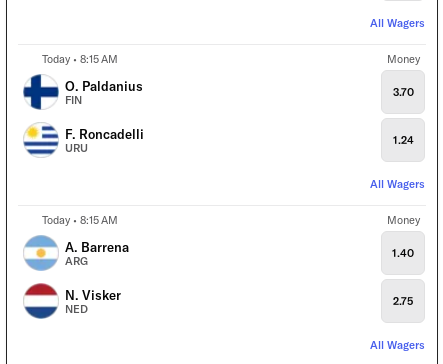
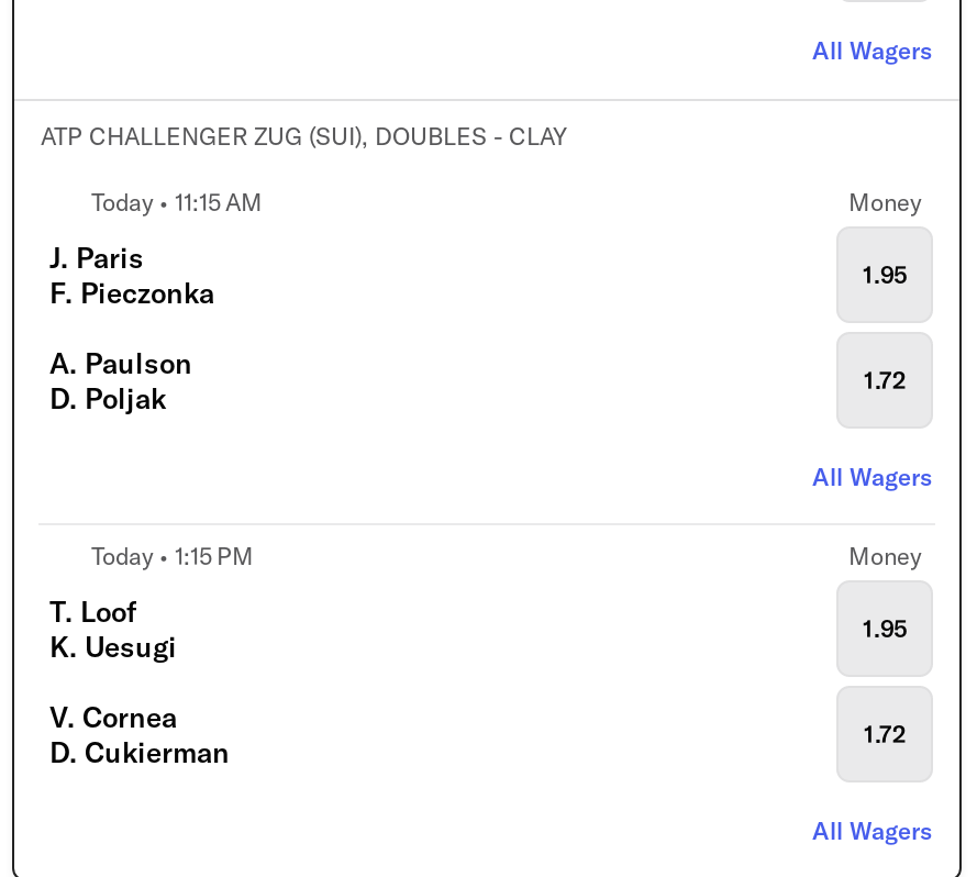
- Today • 8:15 AM
+ ATP CHALLENGER ZUG (SUI), DOUBLES - CLAY
+ Today • 11:15 AM

- O. Paldanius
- FIN
+ J. Paris
+ F. Pieczonka

- 3.70
+ 1.95

- F. Roncadelli
- URU
+ A. Paulson
+ D. Poljak

- 1.24
+ 1.72

- Today • 8:15 AM
+ Today • 1:15 PM

- A. Barrena
- ARG
+ T. Loof
+ K. Uesugi

- 1.40
+ 1.95

- N. Visker
- NED
+ V. Cornea
+ D. Cukierman

- 2.75
+ 1.72
